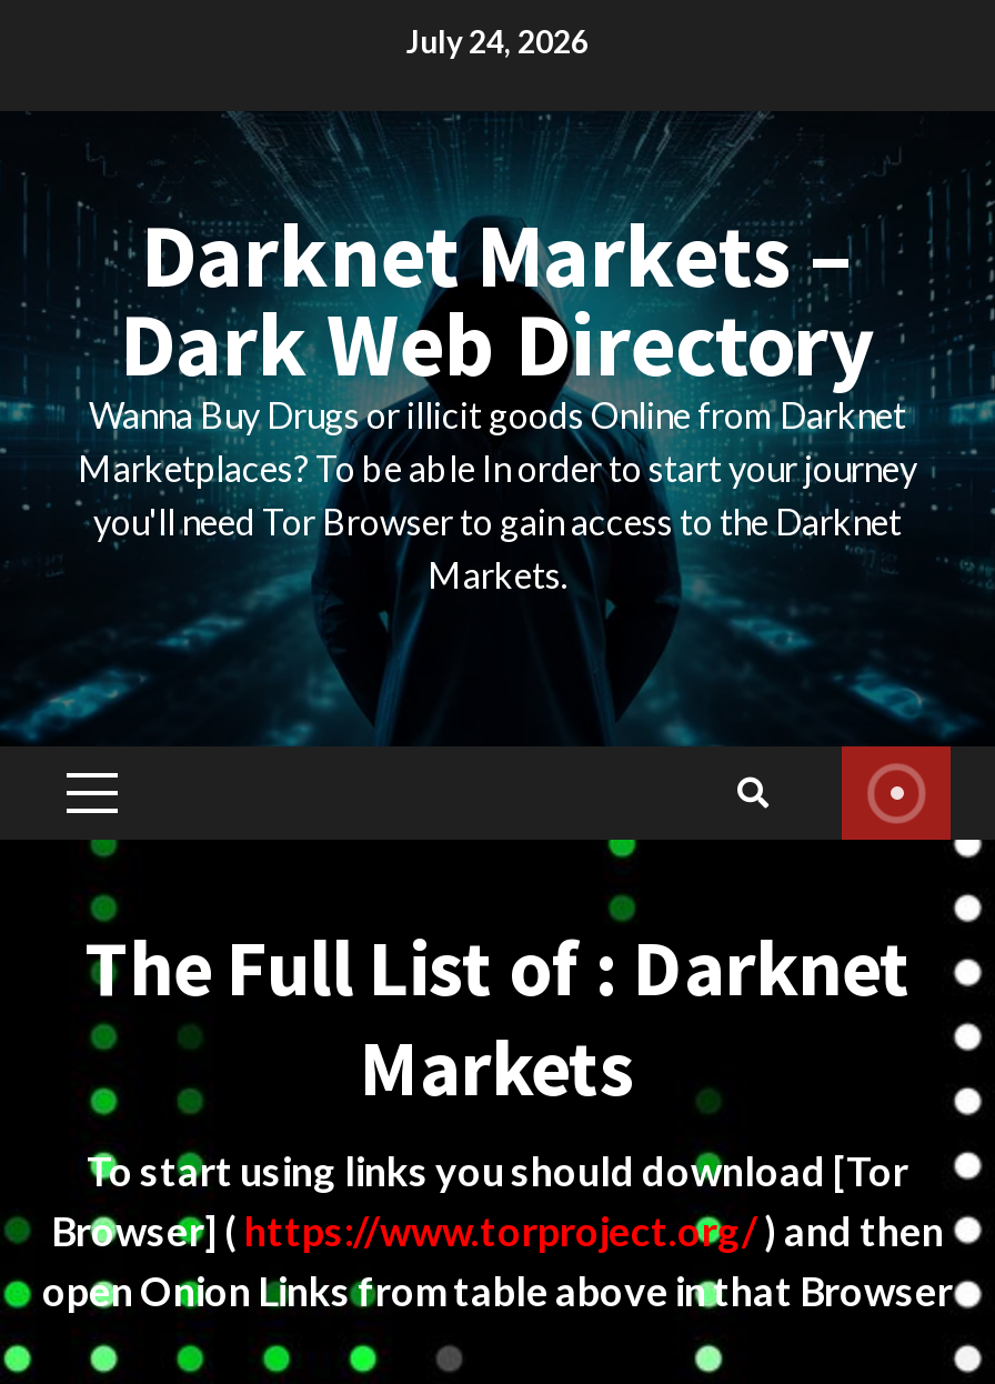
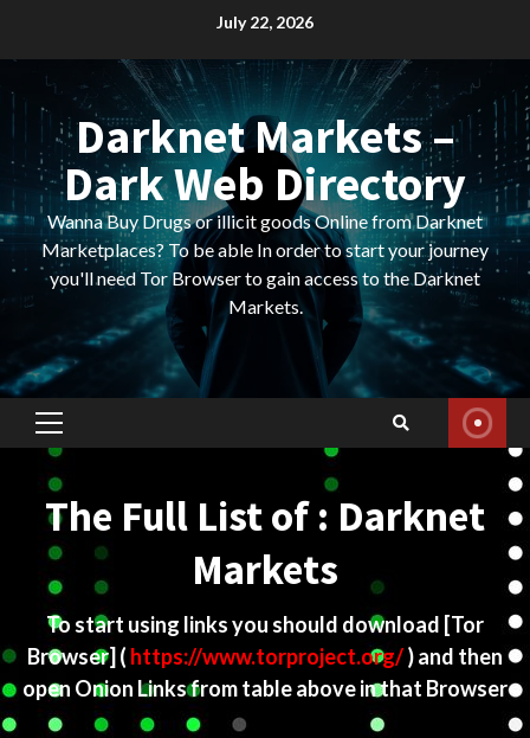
- July 24, 2026
+ July 22, 2026
